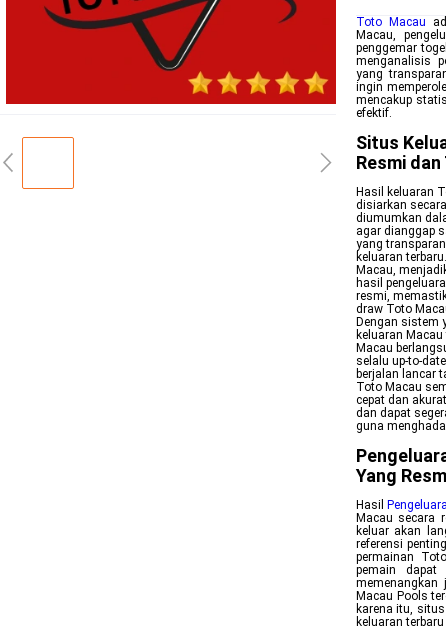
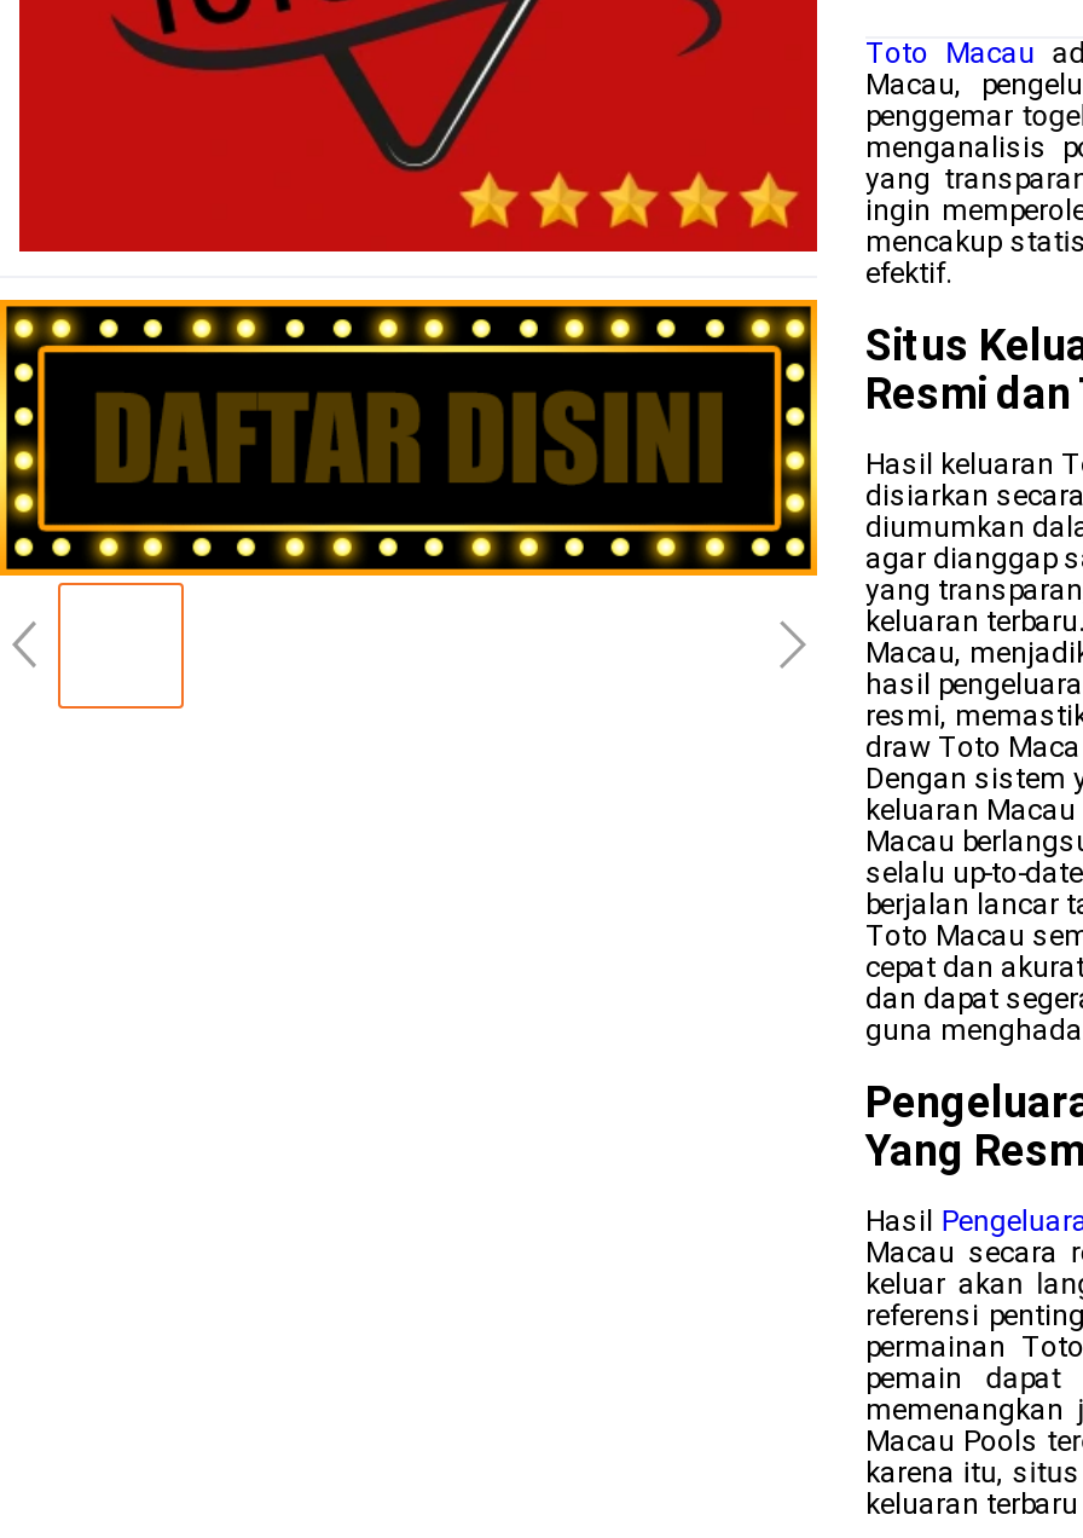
+ [image]
